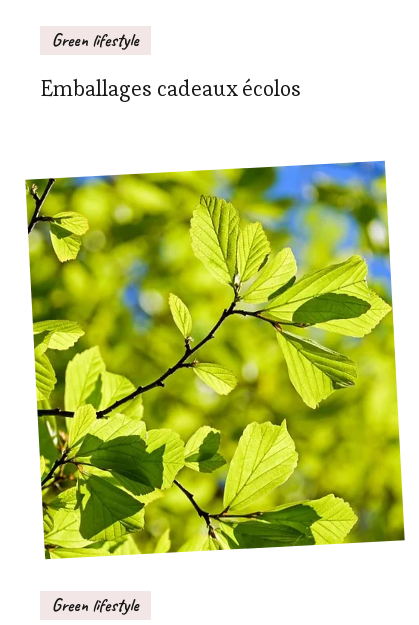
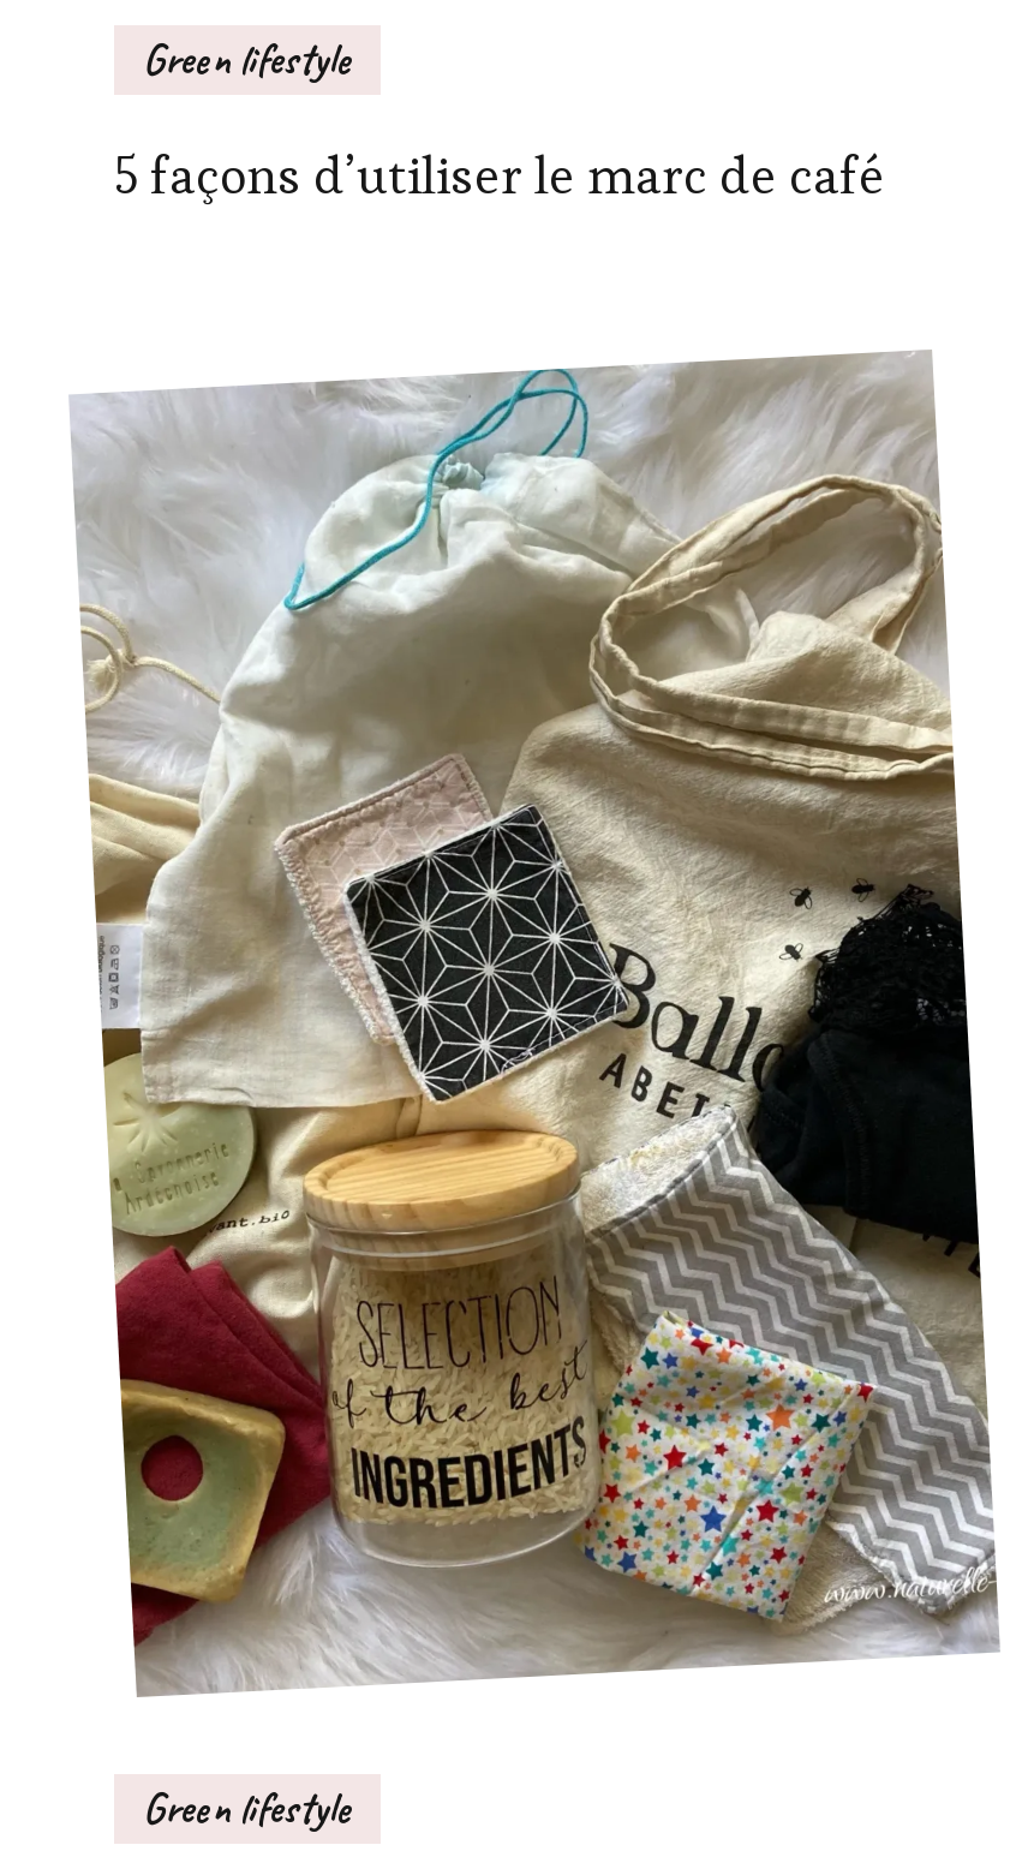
- Emballages cadeaux écolos
+ 5 façons d’utiliser le marc de café

- [image]
+ [image]
